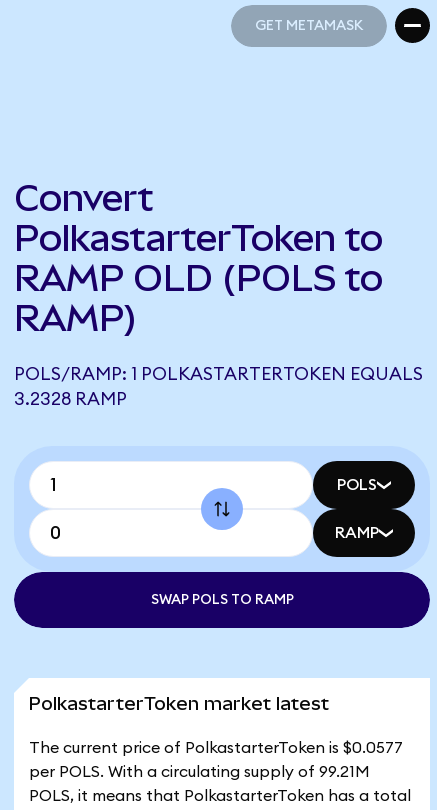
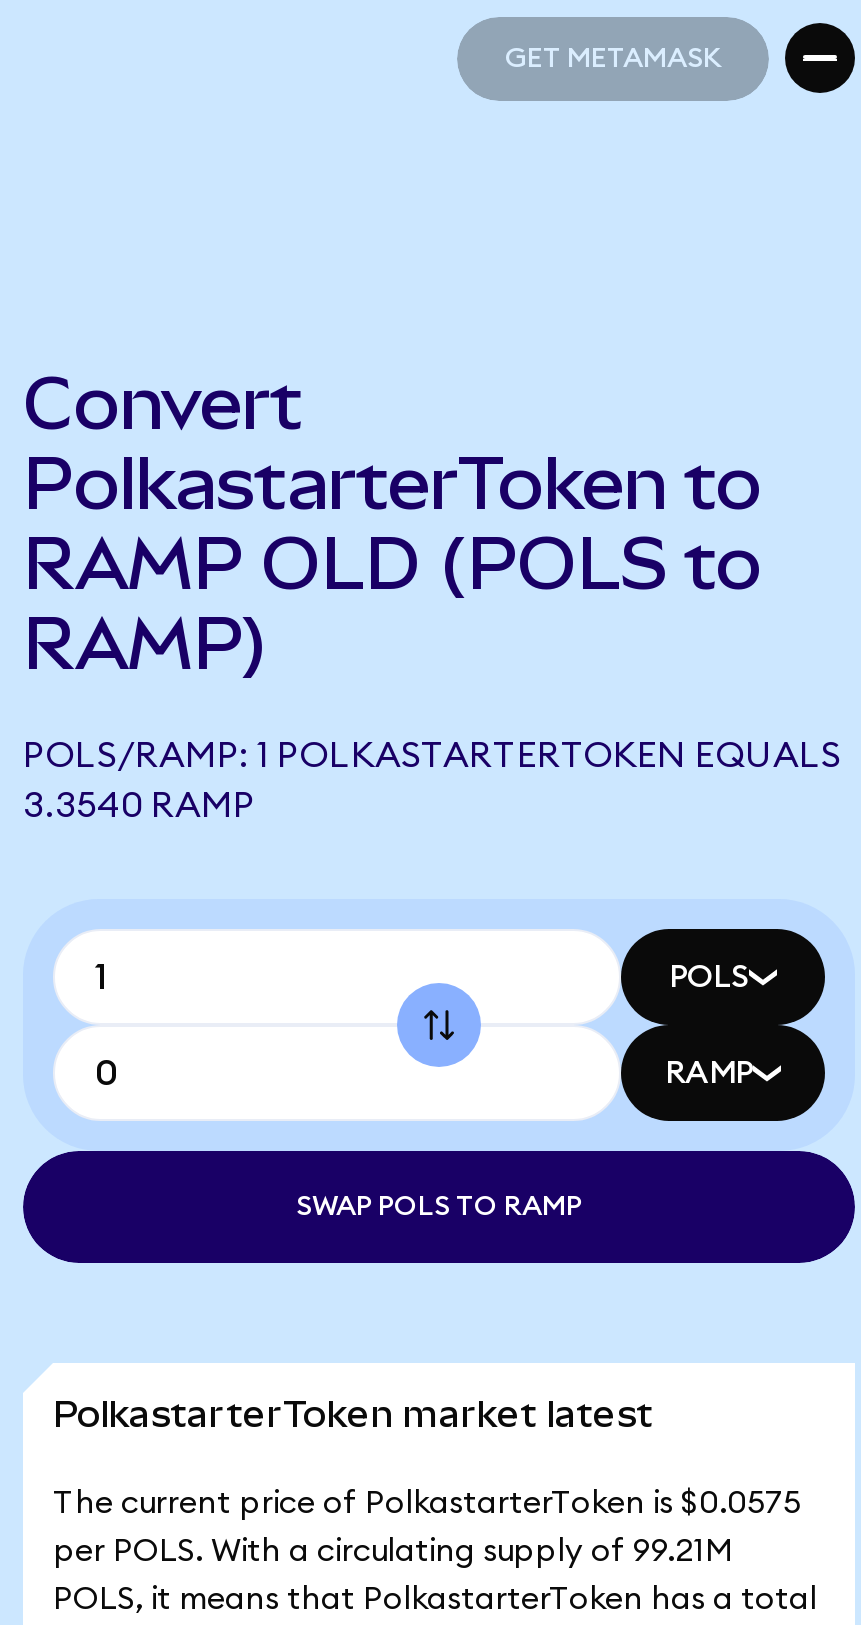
- 3.2328 RAMP
+ 3.3540 RAMP

- The current price of PolkastarterToken is $0.0577
+ The current price of PolkastarterToken is $0.0575
